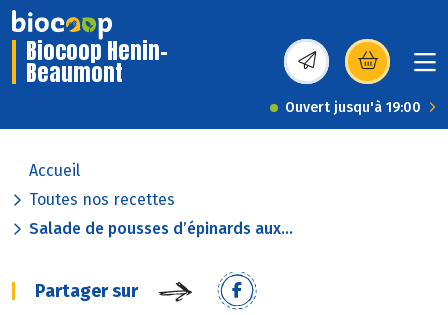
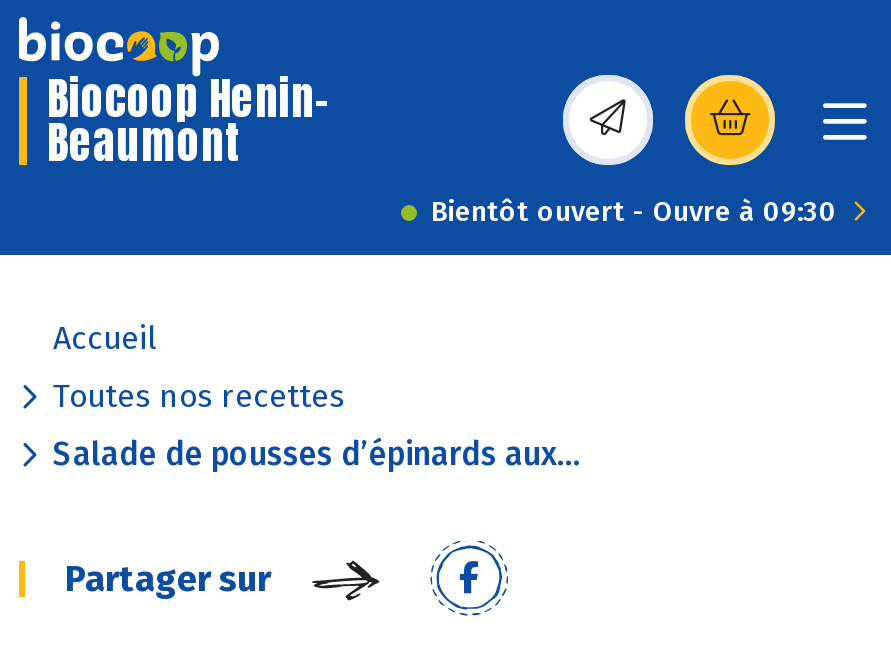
- Ouvert jusqu'à 19:00
+ Bientôt ouvert - Ouvre à 09:30
